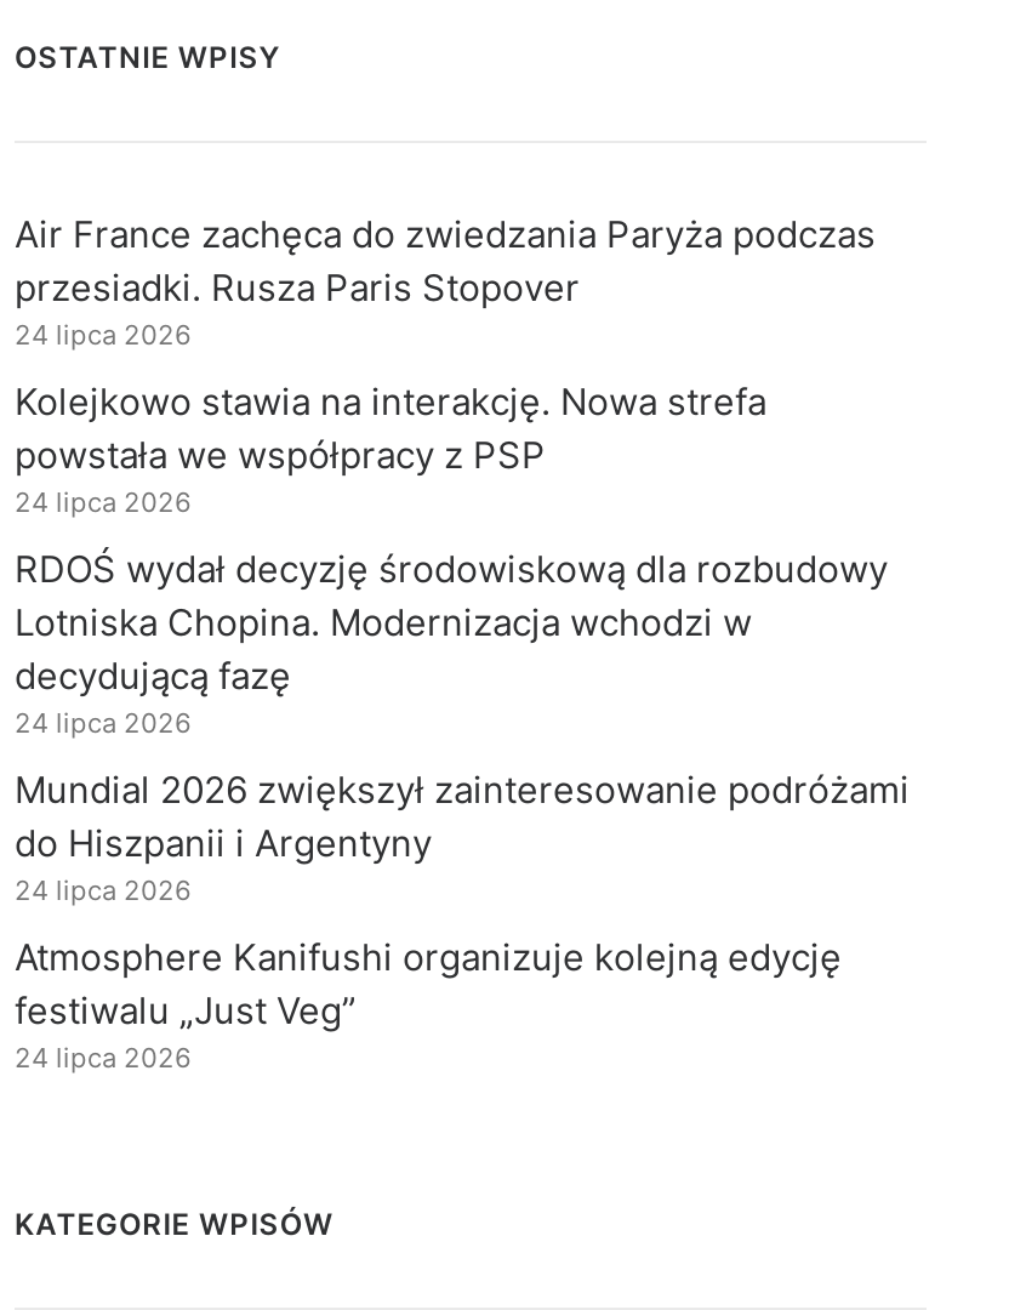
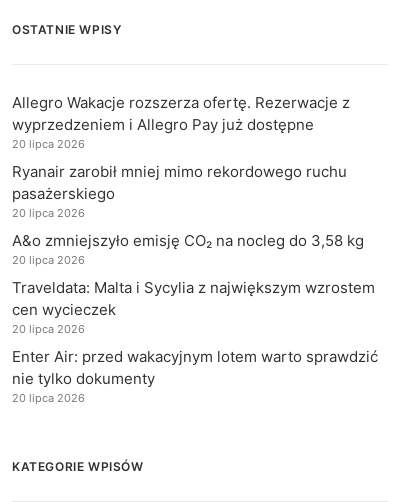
- Air France zachęca do zwiedzania Paryża podczas
- przesiadki. Rusza Paris Stopover
- 24 lipca 2026
+ Allegro Wakacje rozszerza ofertę. Rezerwacje z
+ wyprzedzeniem i Allegro Pay już dostępne
+ 20 lipca 2026

- Kolejkowo stawia na interakcję. Nowa strefa
- powstała we współpracy z PSP
- 24 lipca 2026
+ Ryanair zarobił mniej mimo rekordowego ruchu
+ pasażerskiego
+ 20 lipca 2026

- RDOŚ wydał decyzję środowiskową dla rozbudowy
- Lotniska Chopina. Modernizacja wchodzi w
- decydującą fazę
- 24 lipca 2026
+ A&o zmniejszyło emisję CO₂ na nocleg do 3,58 kg
+ 20 lipca 2026

- Mundial 2026 zwiększył zainteresowanie podróżami
- do Hiszpanii i Argentyny
- 24 lipca 2026
+ Traveldata: Malta i Sycylia z największym wzrostem
+ cen wycieczek
+ 20 lipca 2026

- Atmosphere Kanifushi organizuje kolejną edycję
- festiwalu „Just Veg”
- 24 lipca 2026
+ Enter Air: przed wakacyjnym lotem warto sprawdzić
+ nie tylko dokumenty
+ 20 lipca 2026
